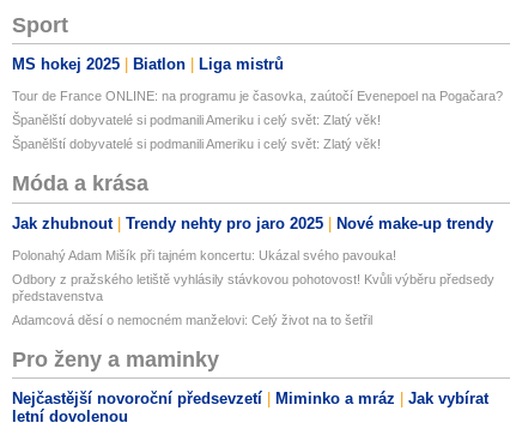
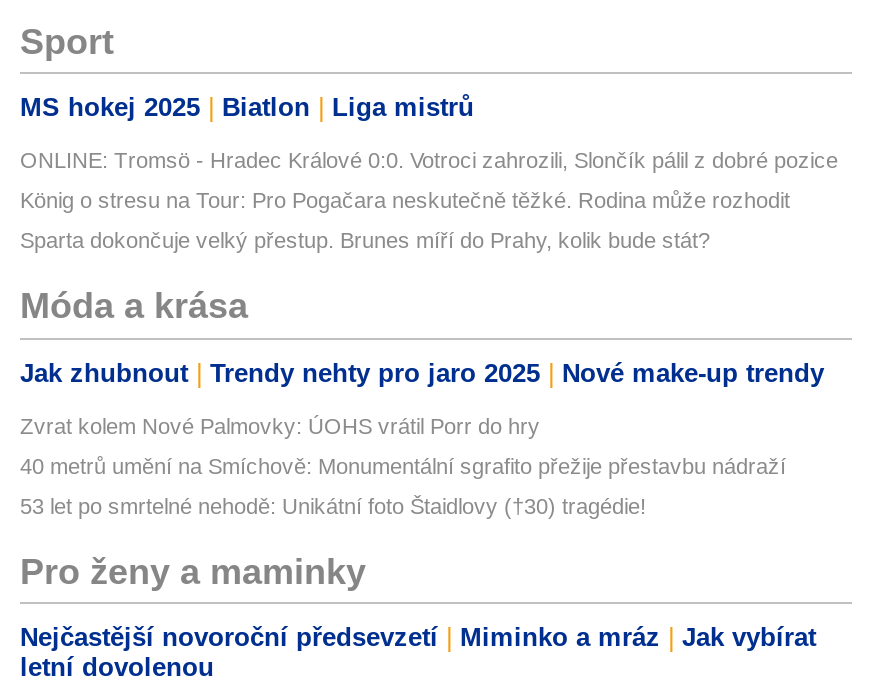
- Tour de France ONLINE: na programu je časovka, zaútočí Evenepoel na Pogačara?
+ ONLINE: Tromsö - Hradec Králové 0:0. Votroci zahrozili, Slončík pálil z dobré pozice

- Španělští dobyvatelé si podmanili Ameriku i celý svět: Zlatý věk!
+ König o stresu na Tour: Pro Pogačara neskutečně těžké. Rodina může rozhodit

- Španělští dobyvatelé si podmanili Ameriku i celý svět: Zlatý věk!
+ Sparta dokončuje velký přestup. Brunes míří do Prahy, kolik bude stát?

- Polonahý Adam Mišík při tajném koncertu: Ukázal svého pavouka!
+ Zvrat kolem Nové Palmovky: ÚOHS vrátil Porr do hry

- Odbory z pražského letiště vyhlásily stávkovou pohotovost! Kvůli výběru předsedy
- představenstva
+ 40 metrů umění na Smíchově: Monumentální sgrafito přežije přestavbu nádraží

- Adamcová děsí o nemocném manželovi: Celý život na to šetřil
+ 53 let po smrtelné nehodě: Unikátní foto Štaidlovy (†30) tragédie!
